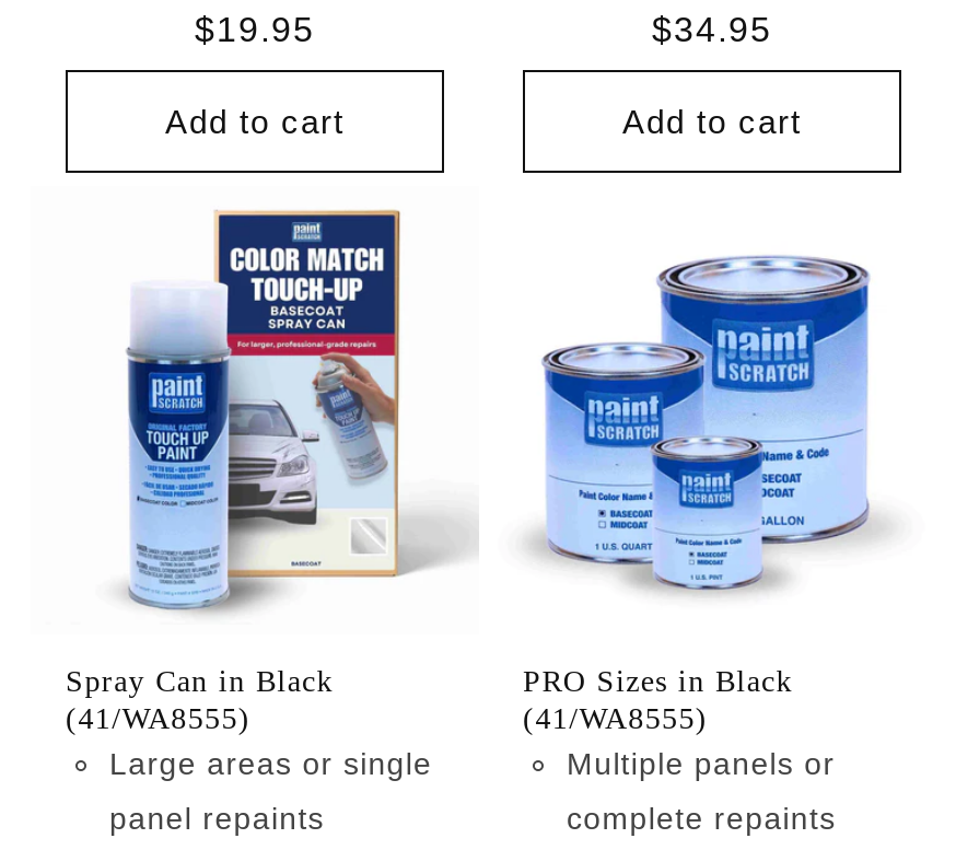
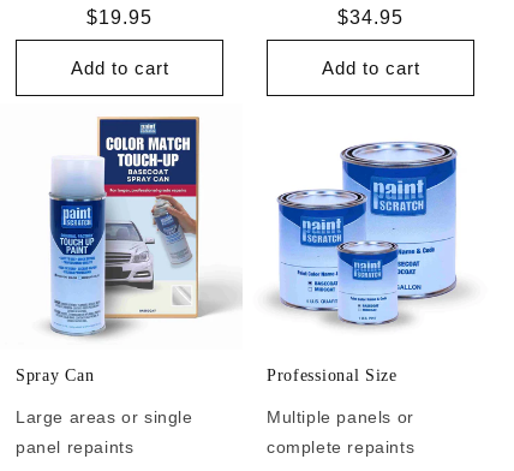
- Spray Can in Black
- (41/WA8555)
+ Spray Can

- PRO Sizes in Black
- (41/WA8555)
+ Professional Size
